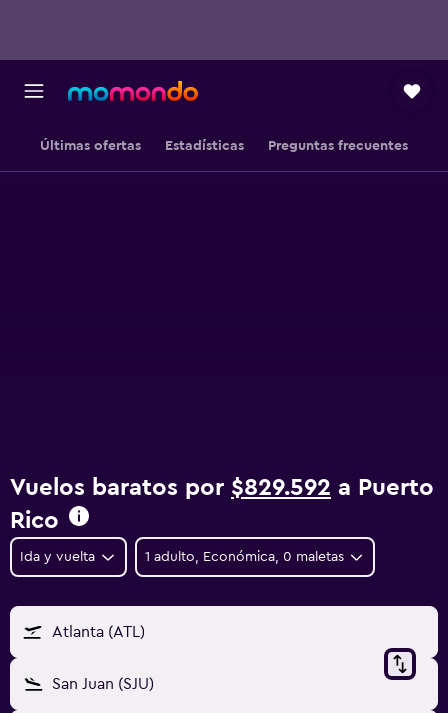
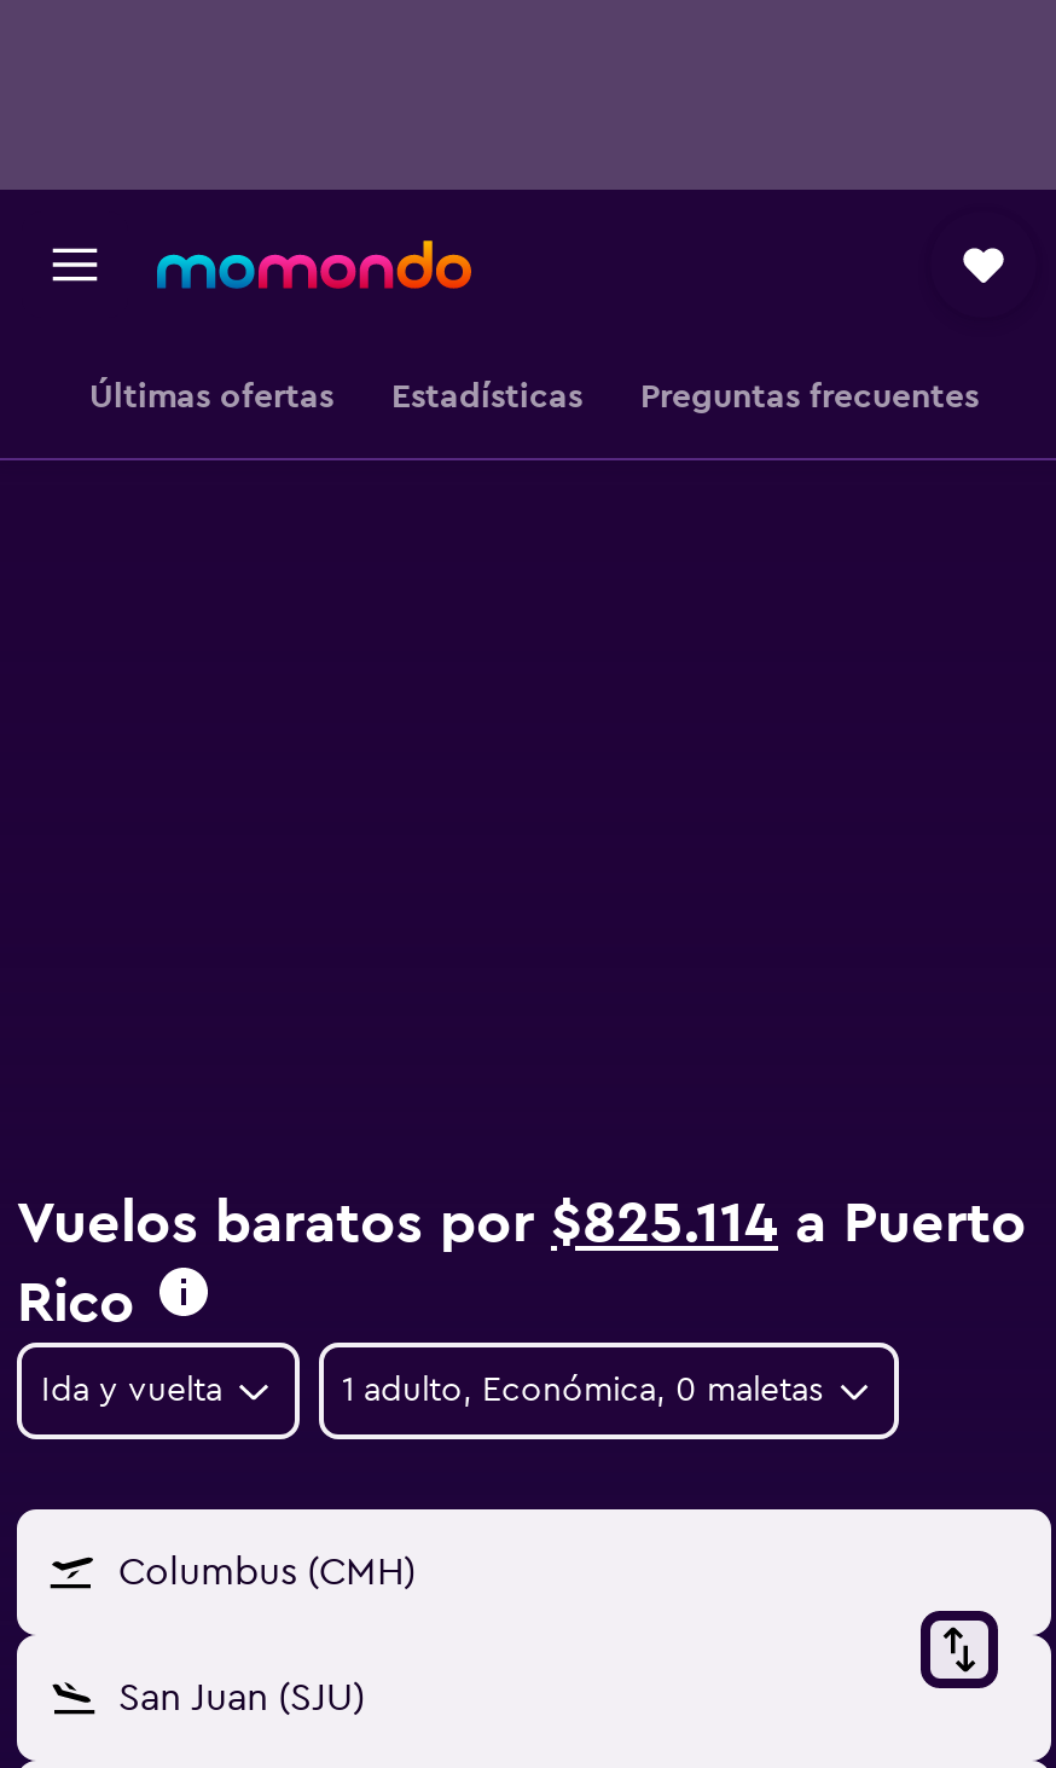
- Vuelos baratos por $829.592 a Puerto
+ Vuelos baratos por $825.114 a Puerto

- Atlanta (ATL)
+ Columbus (CMH)
